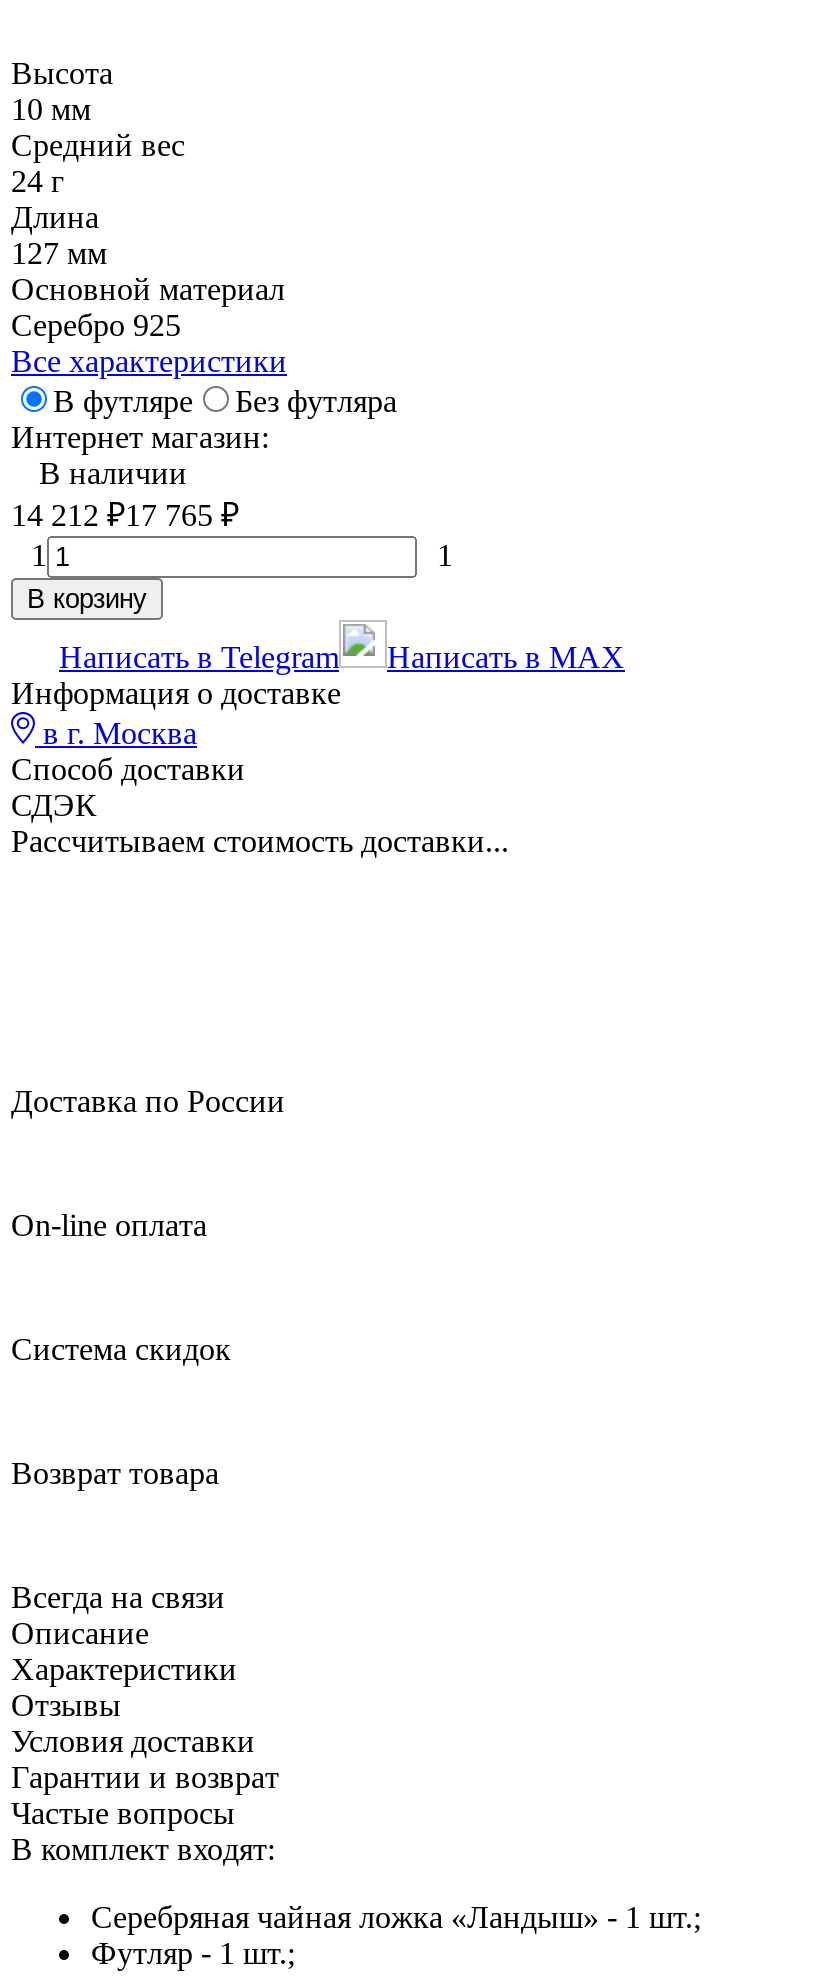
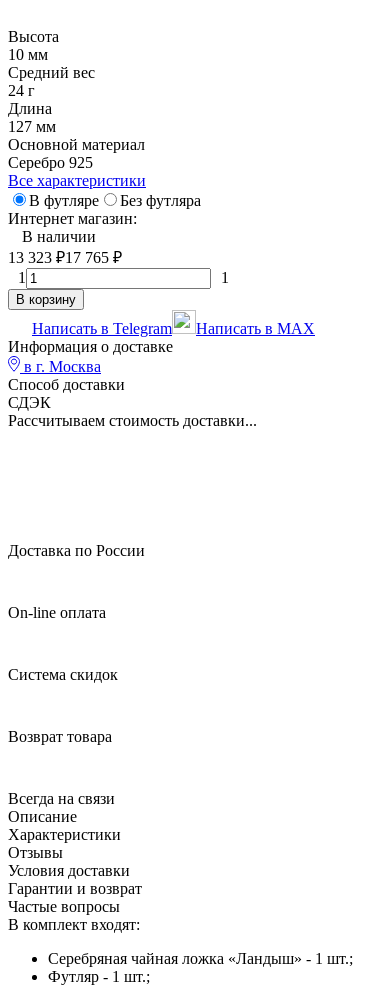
- 14 212 ₽17 765 ₽
+ 13 323 ₽17 765 ₽
